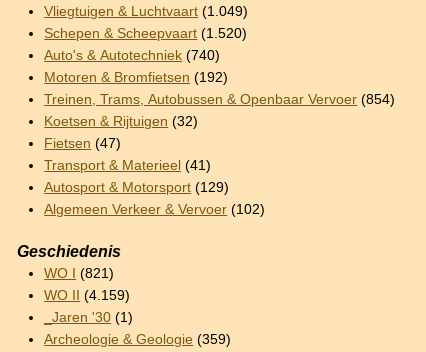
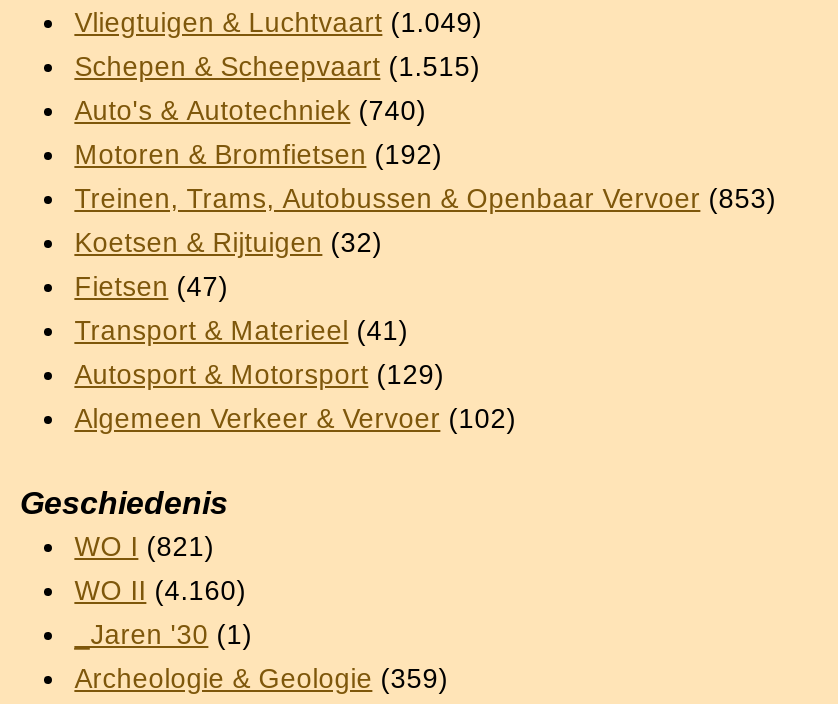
- Schepen & Scheepvaart (1.520)
+ Schepen & Scheepvaart (1.515)

- Treinen, Trams, Autobussen & Openbaar Vervoer (854)
+ Treinen, Trams, Autobussen & Openbaar Vervoer (853)

- WO II (4.159)
+ WO II (4.160)
